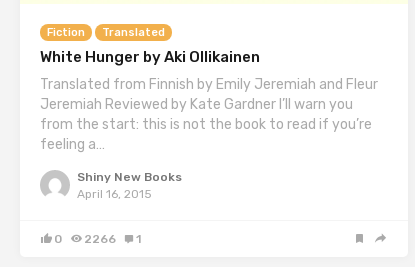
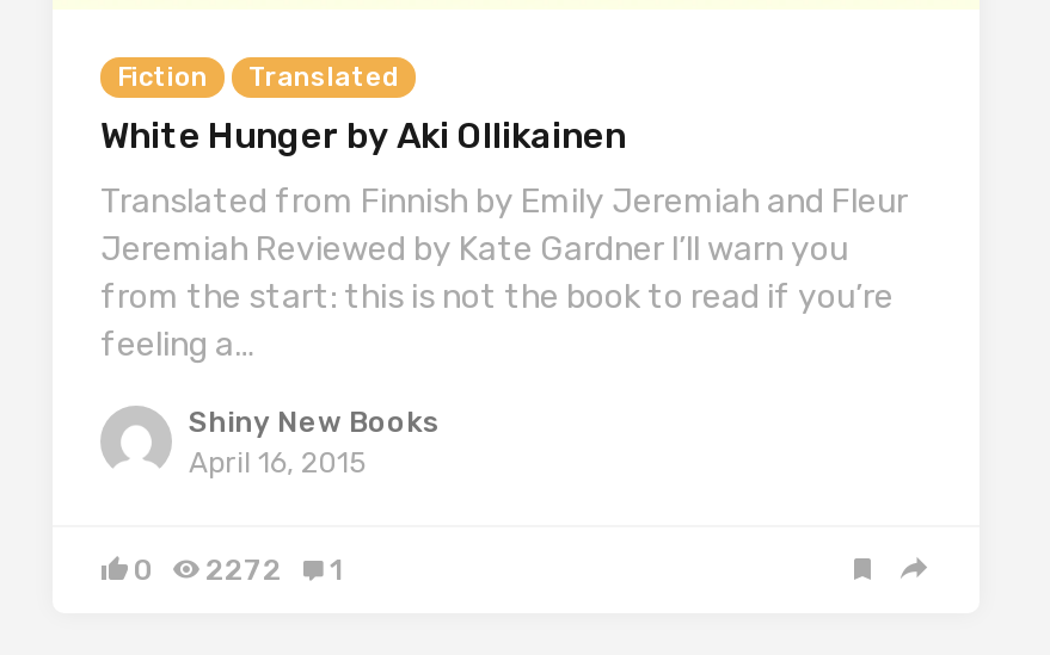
- 0 2266 1
+ 0 2272 1
